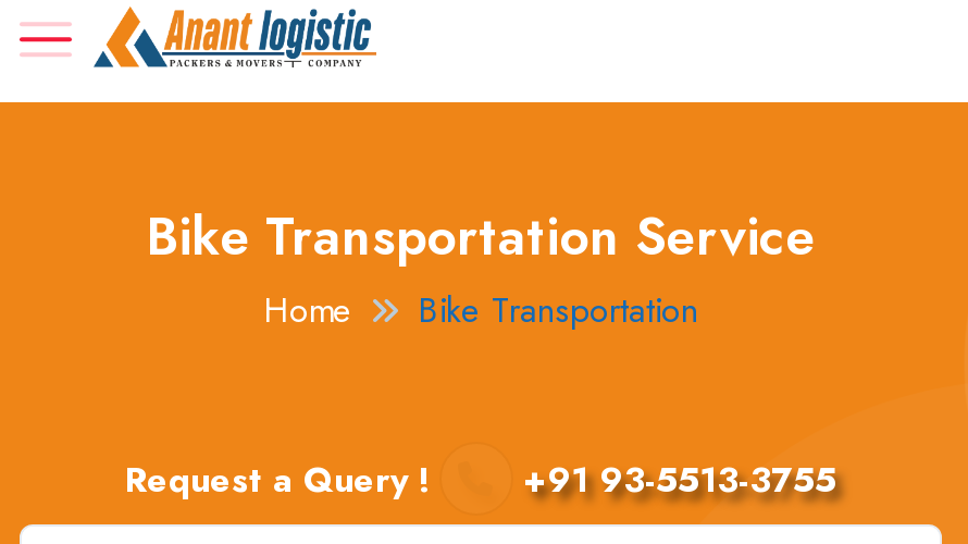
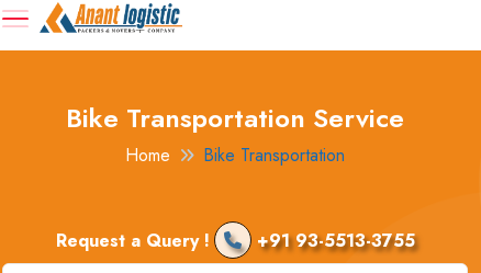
+ [image]
